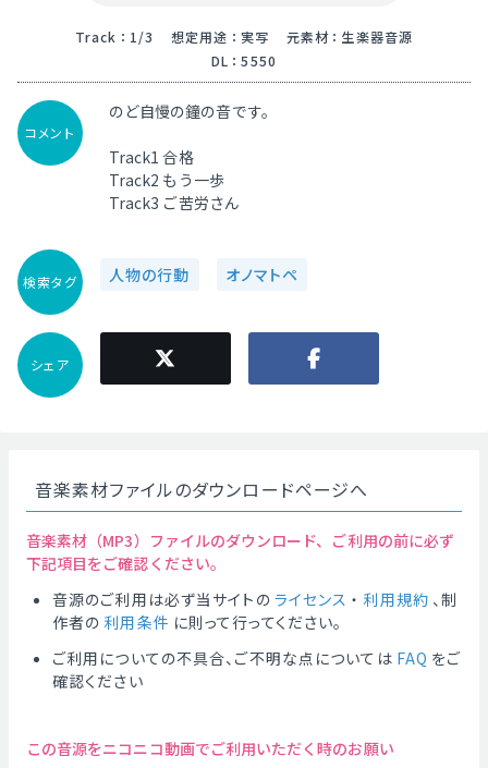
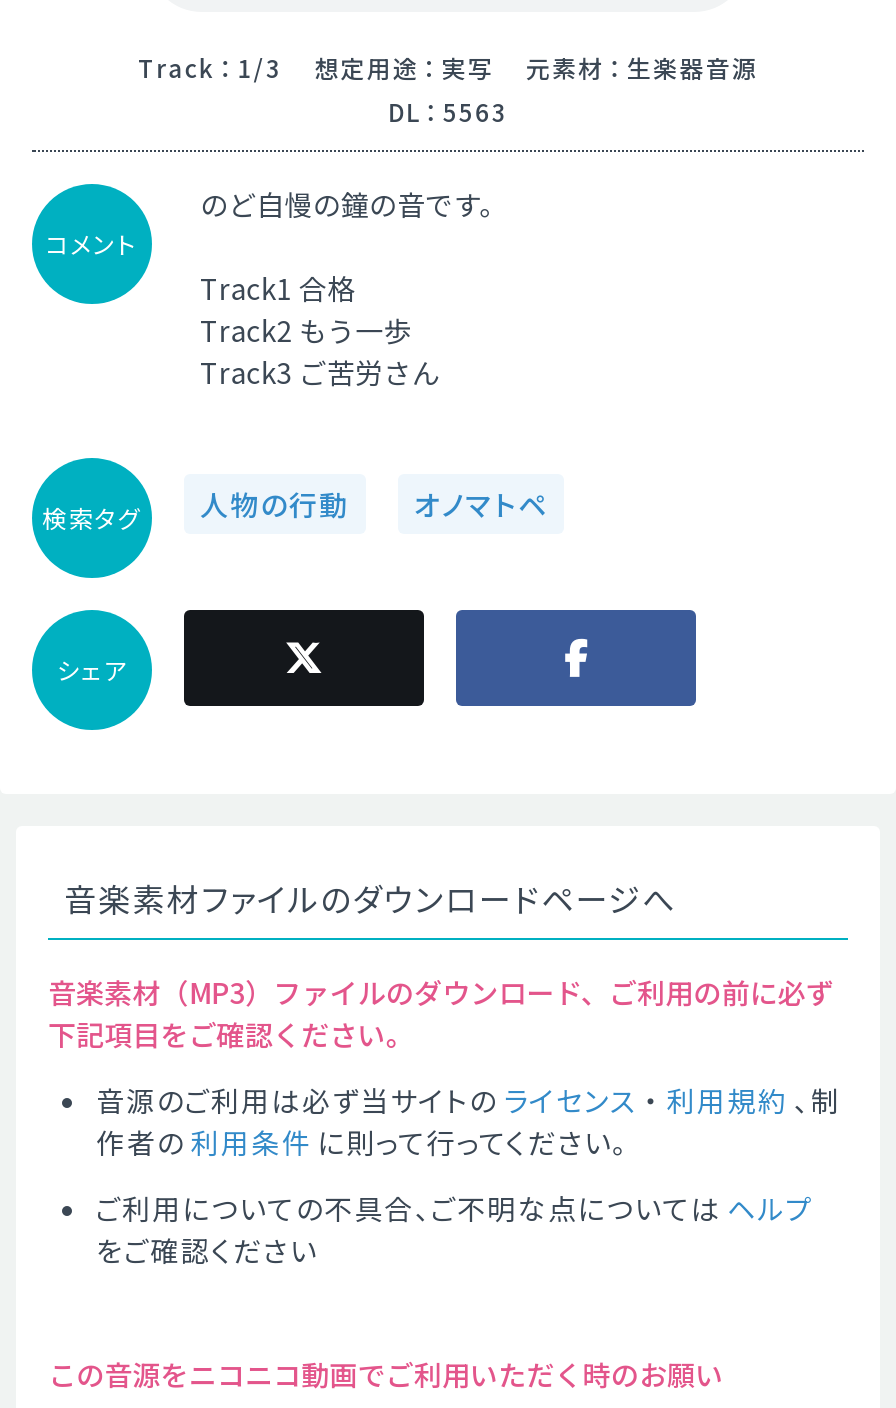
- DL ： 5550
+ DL ： 5563

- ご利用についての不具合、ご不明な点については FAQ をご
- 確認ください
+ ご利用についての不具合、ご不明な点については ヘルプ
+ をご確認ください
